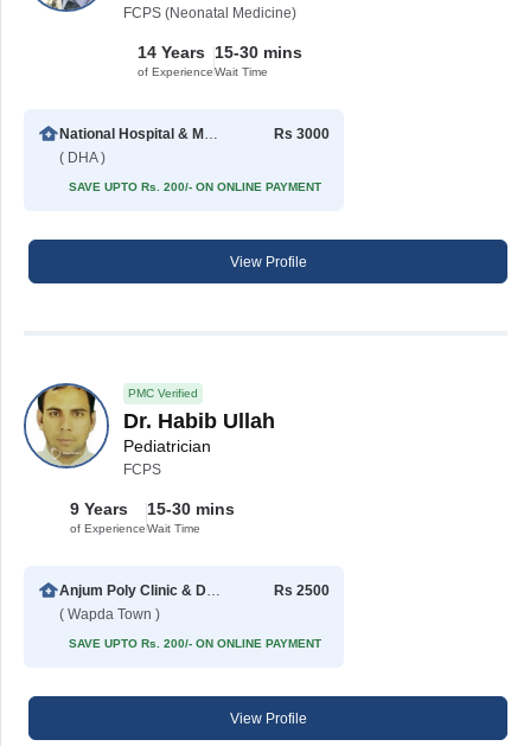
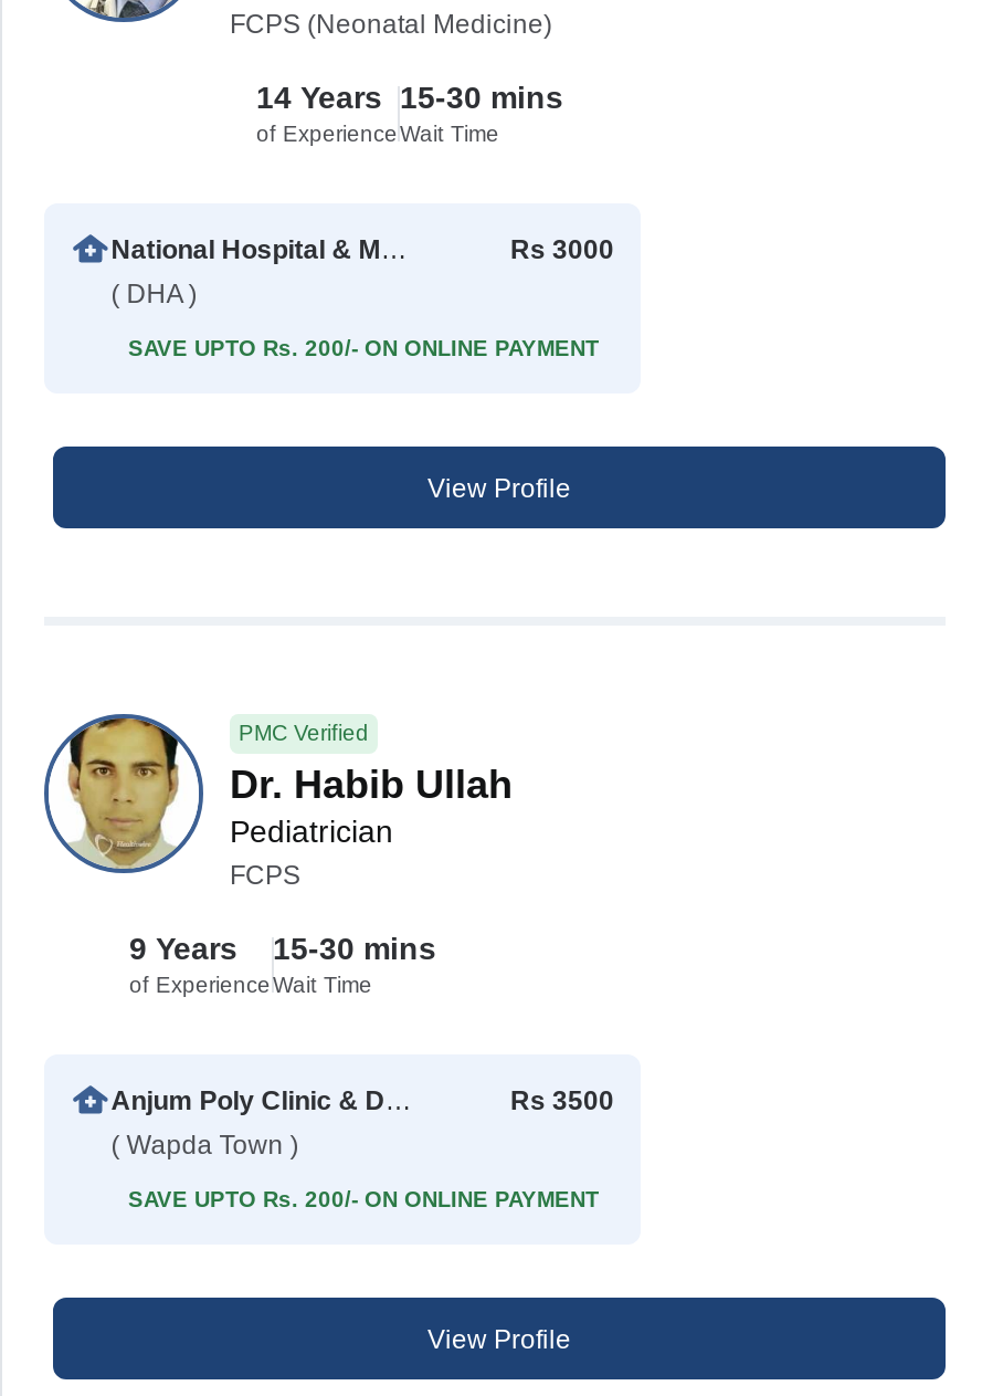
- Rs 2500
+ Rs 3500
